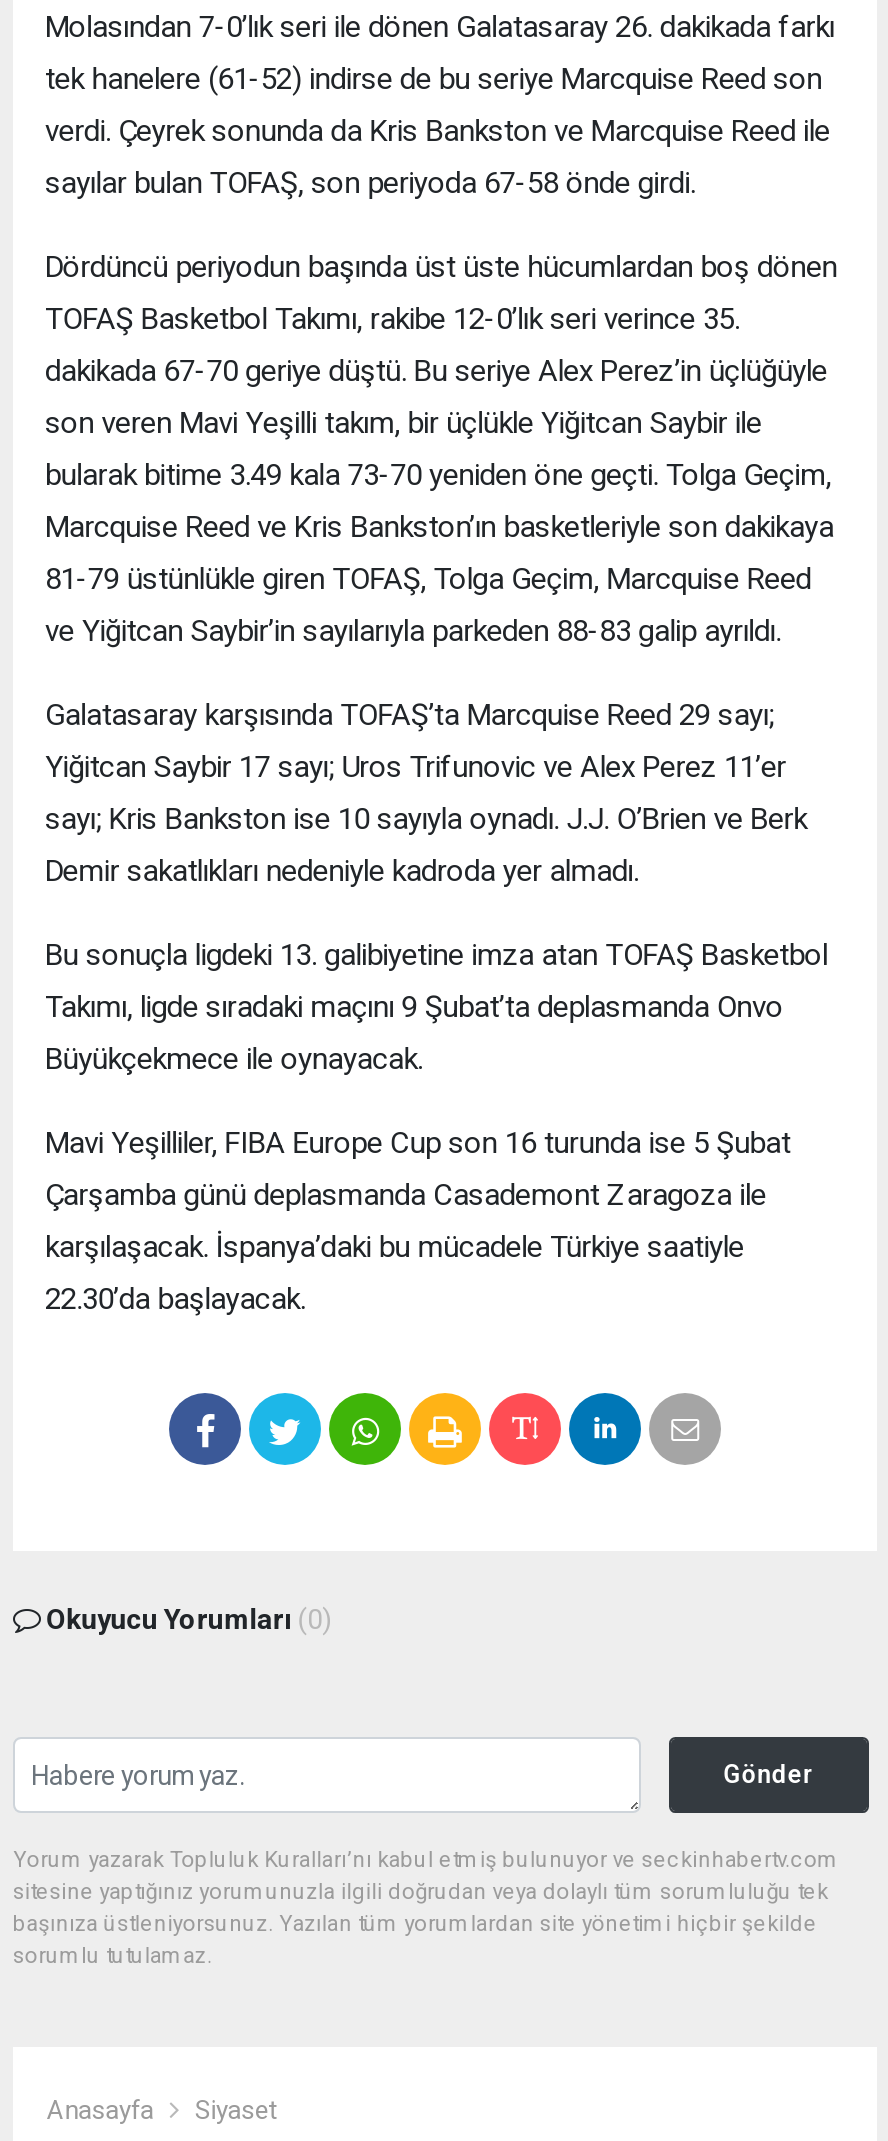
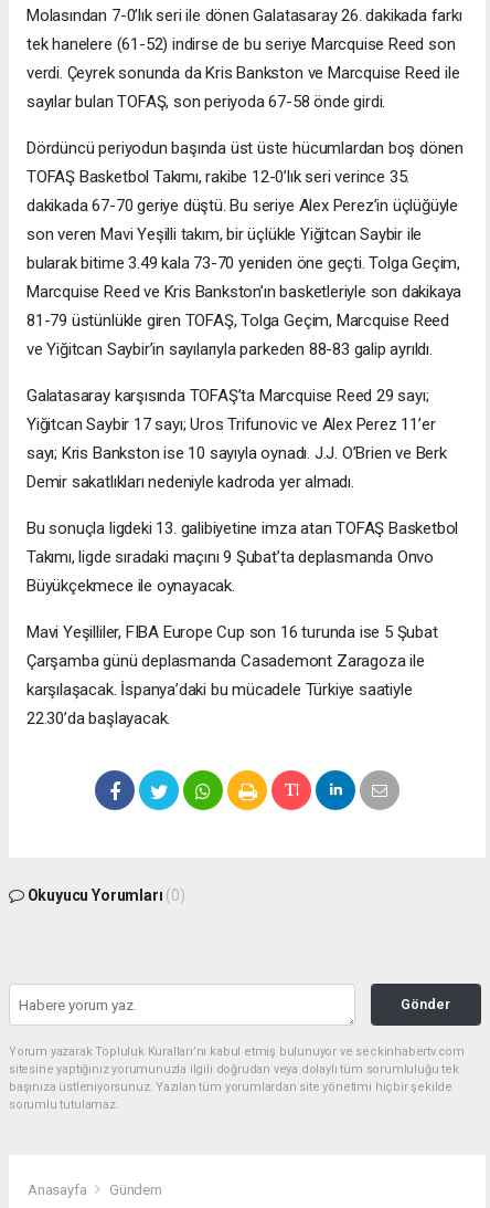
- Siyaset
+ Gündem
